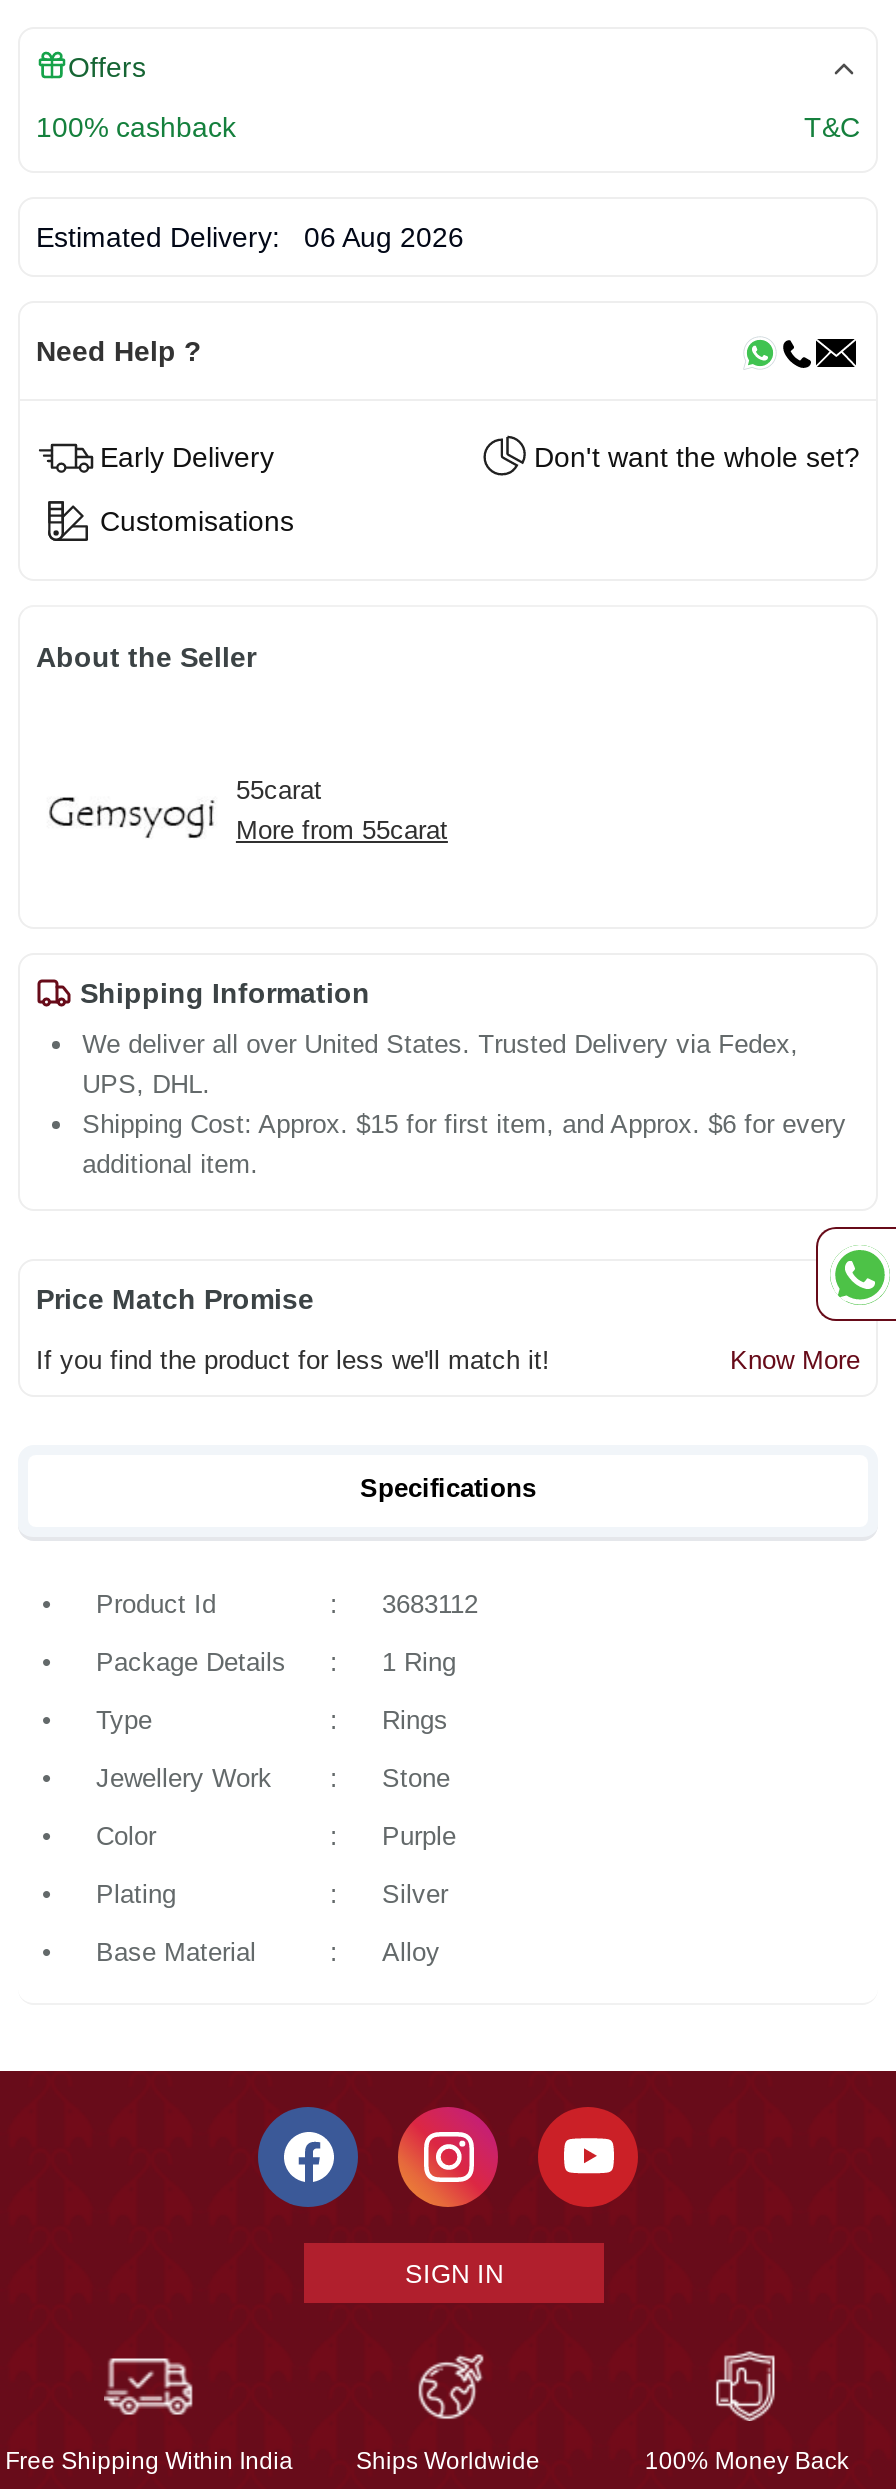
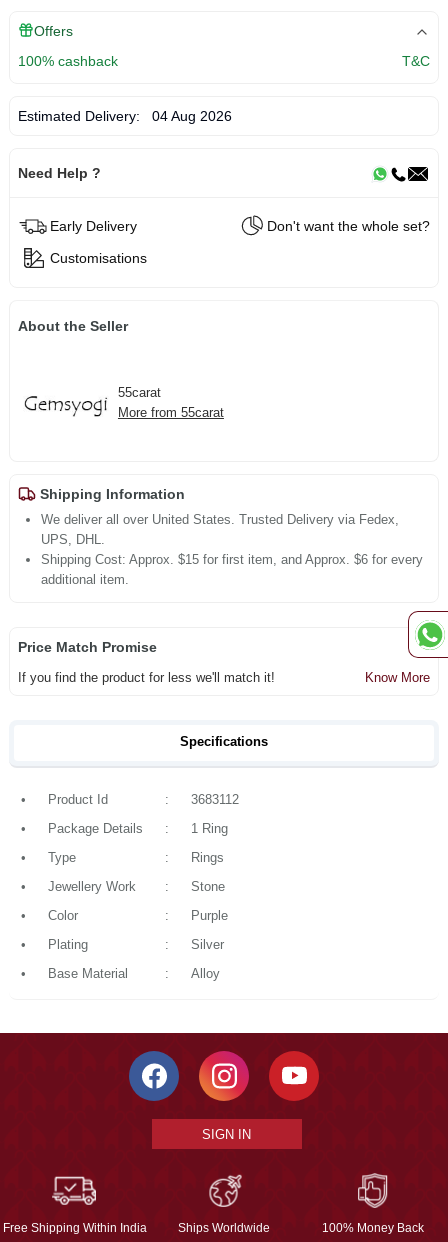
- Estimated Delivery: 06 Aug 2026
+ Estimated Delivery: 04 Aug 2026
